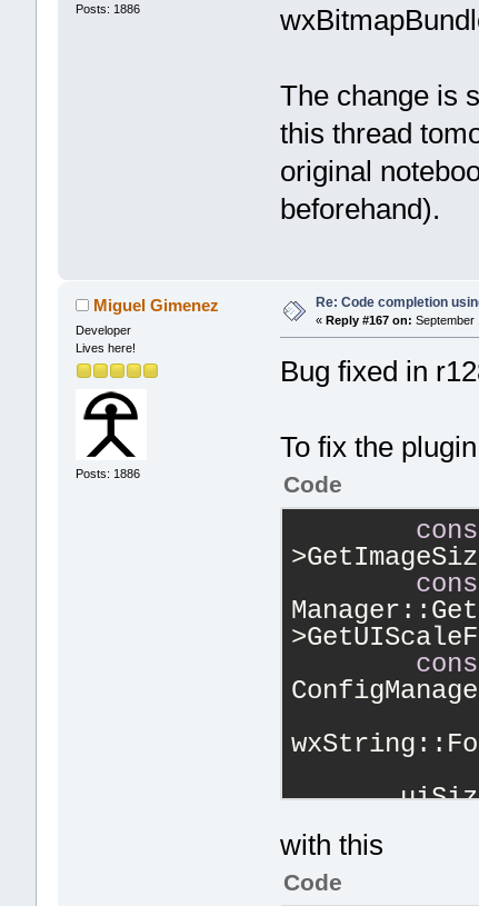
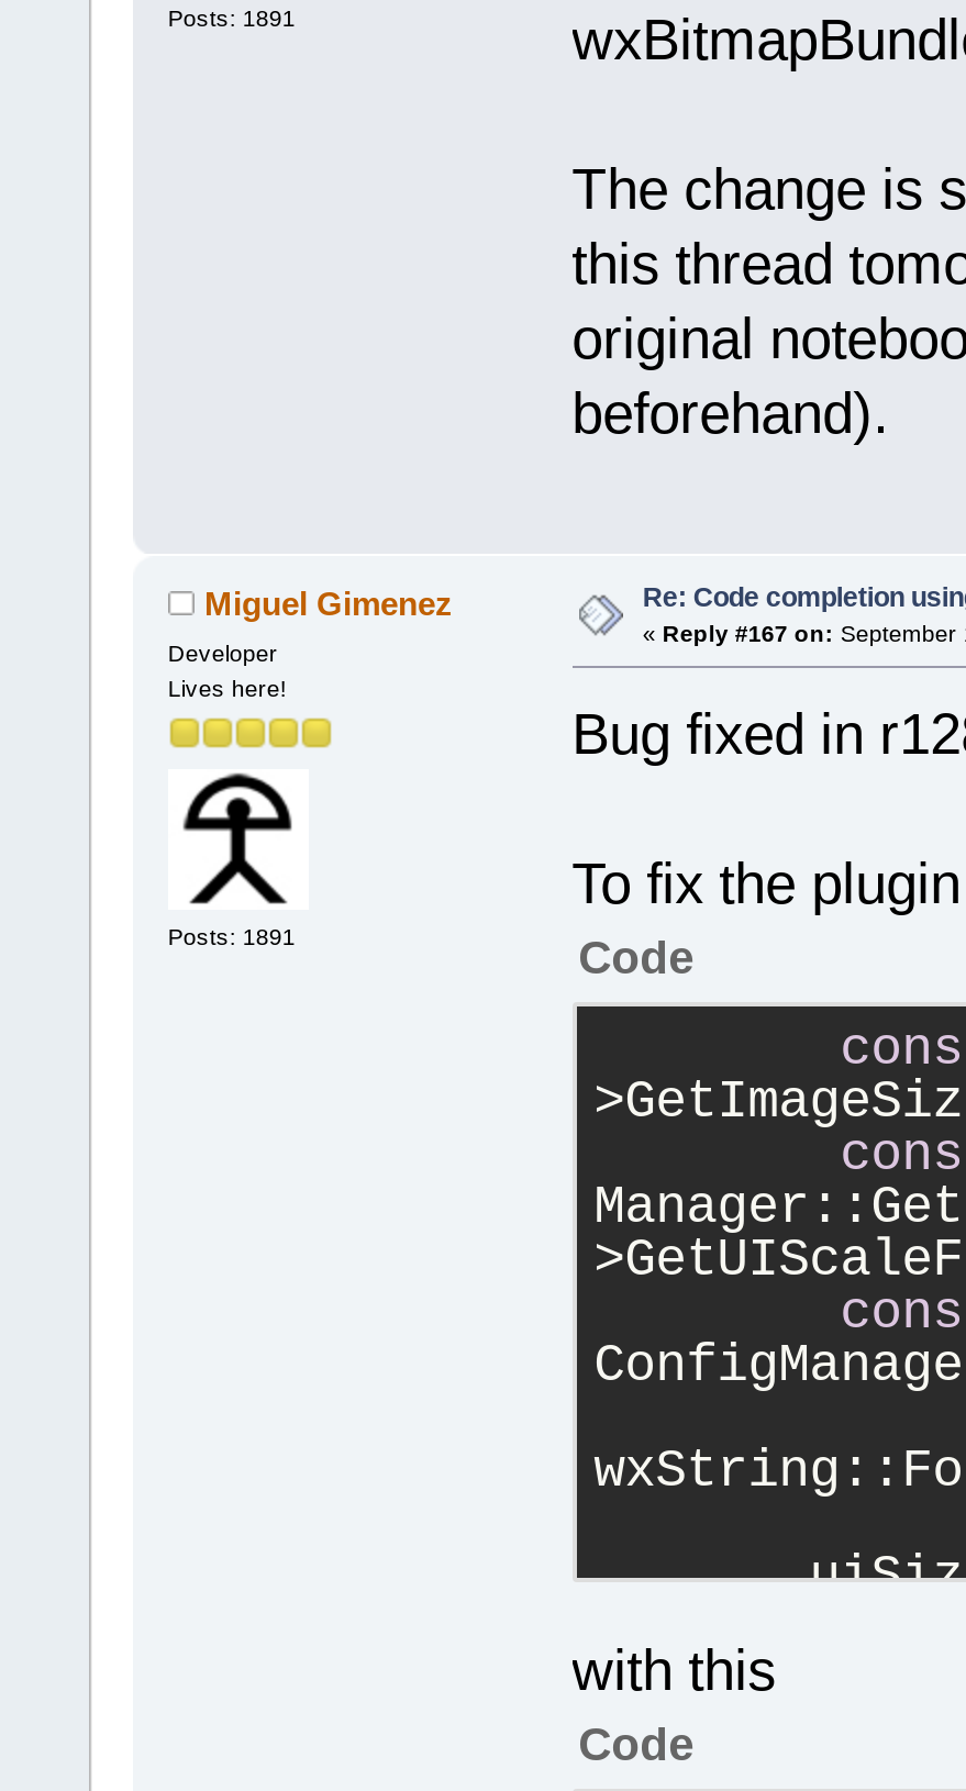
- Posts: 1886
+ Posts: 1891

- Posts: 1886
+ Posts: 1891
